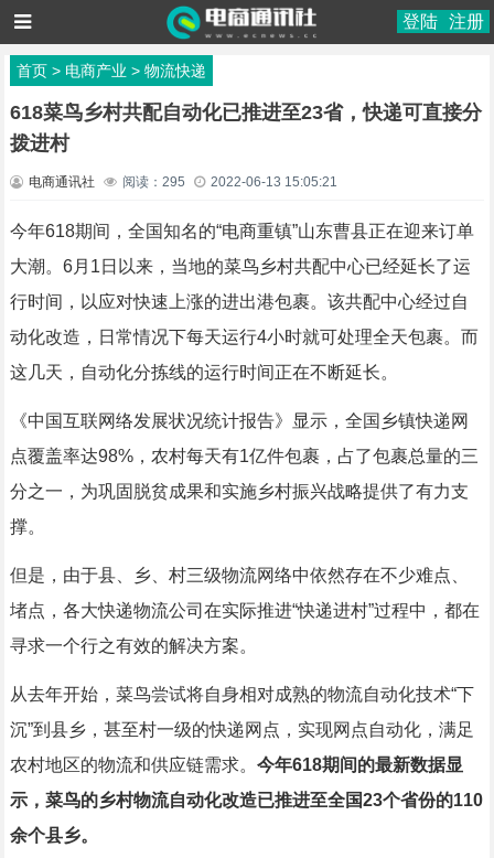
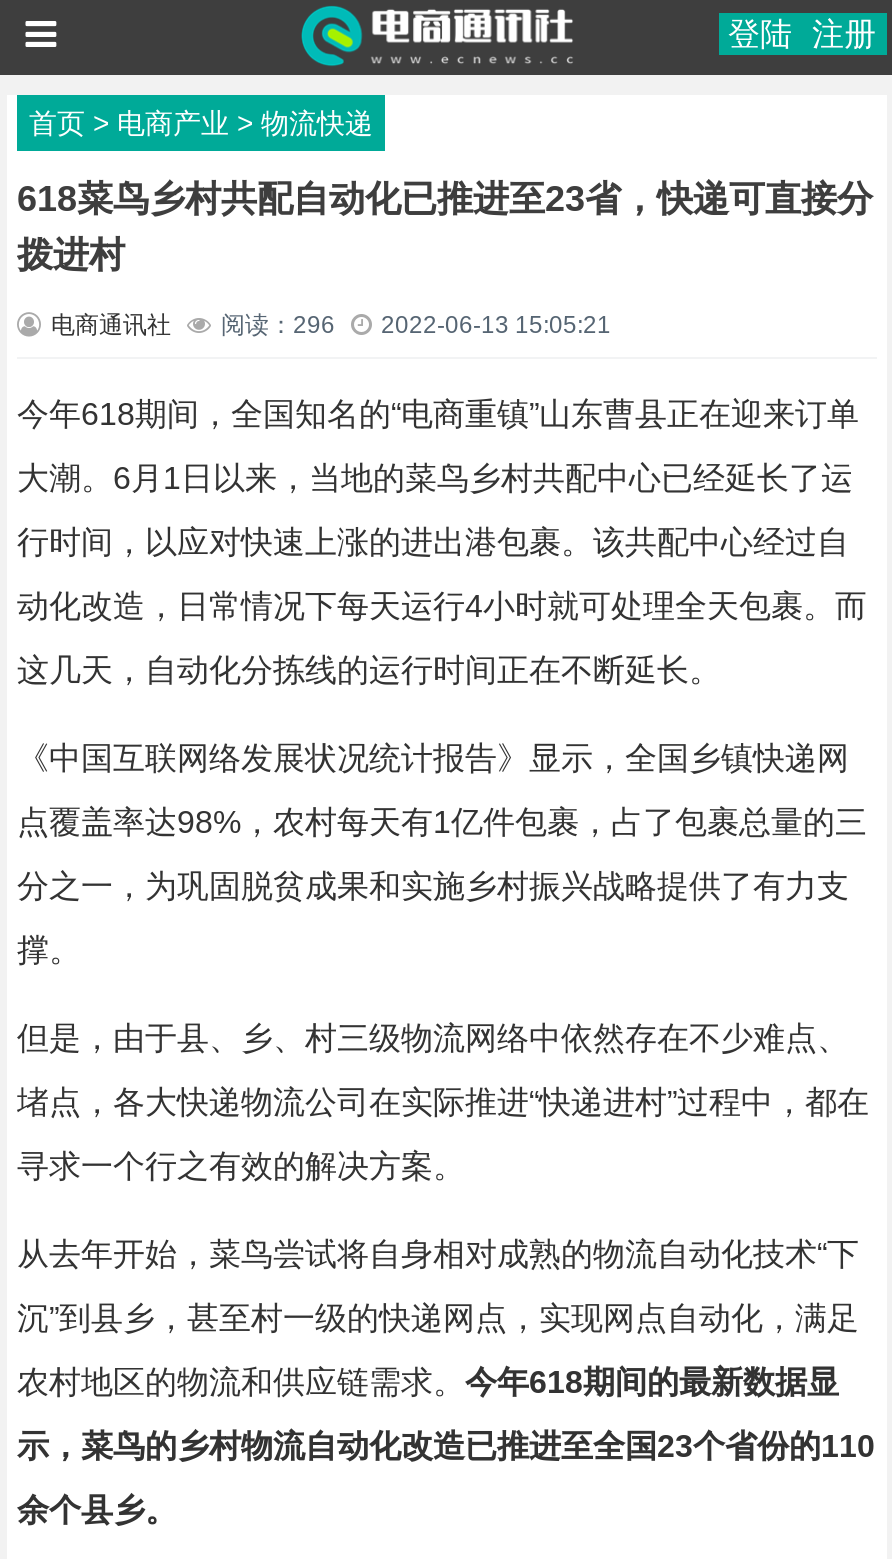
- 电商通讯社 阅读：295 2022-06-13 15:05:21
+ 电商通讯社 阅读：296 2022-06-13 15:05:21
